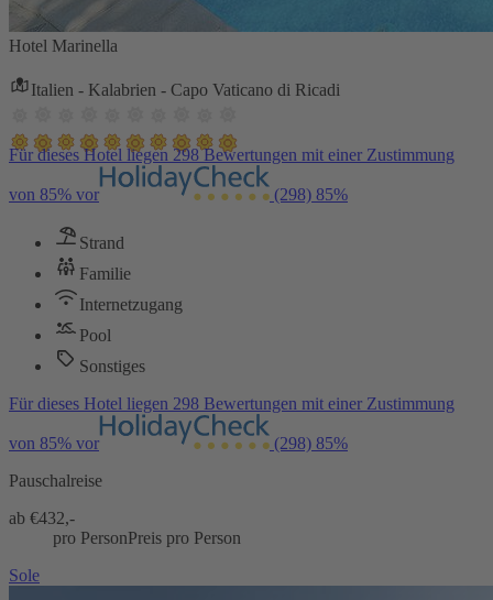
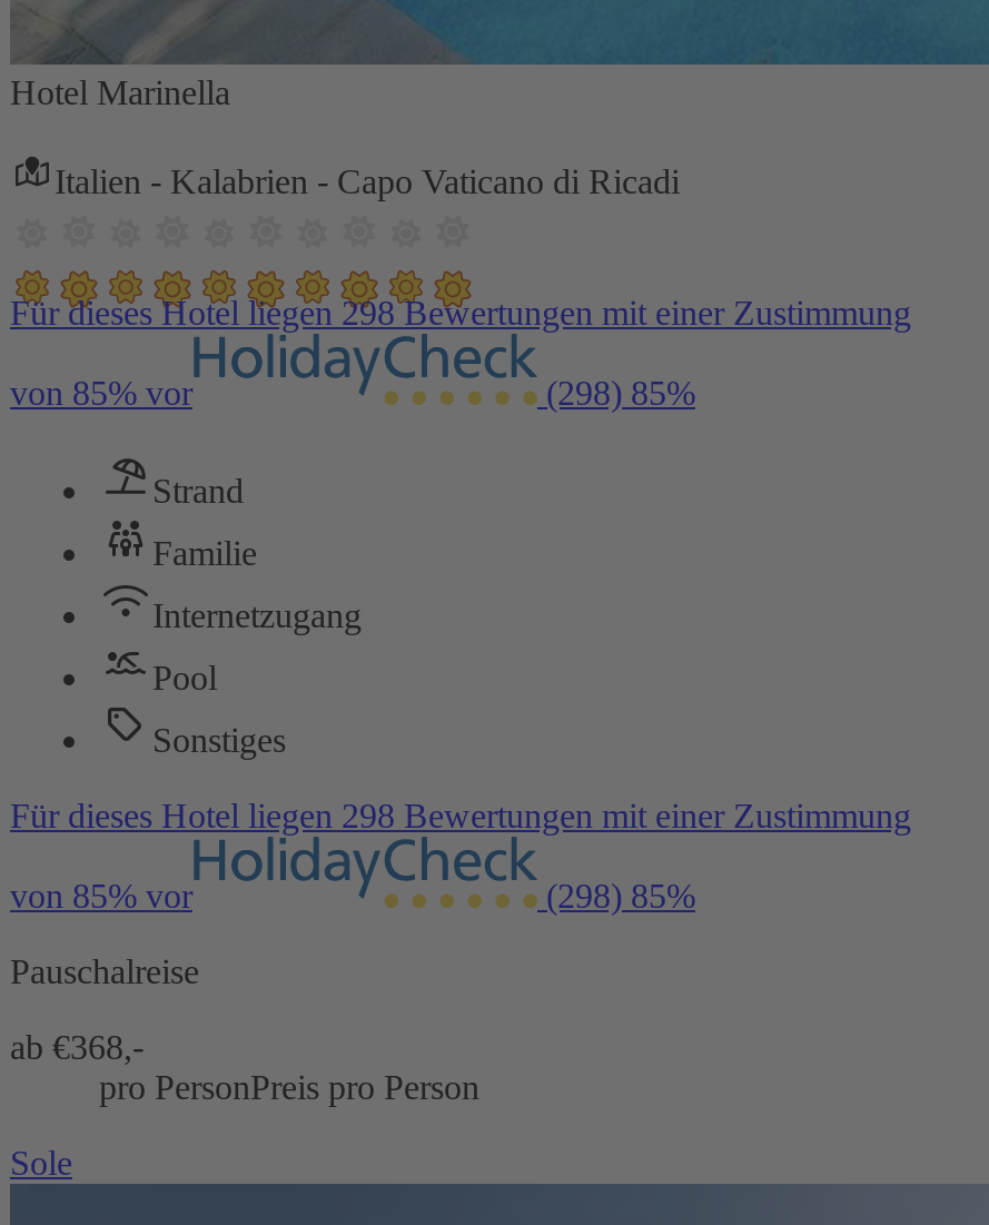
- ab €432,-
+ ab €368,-
